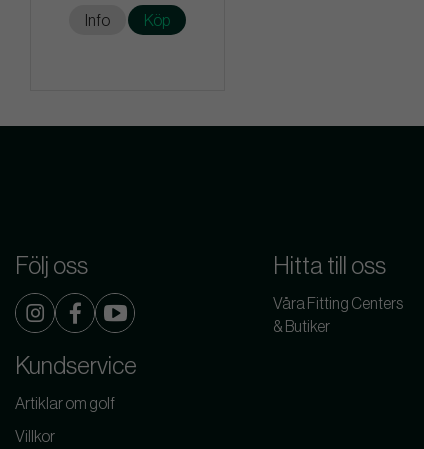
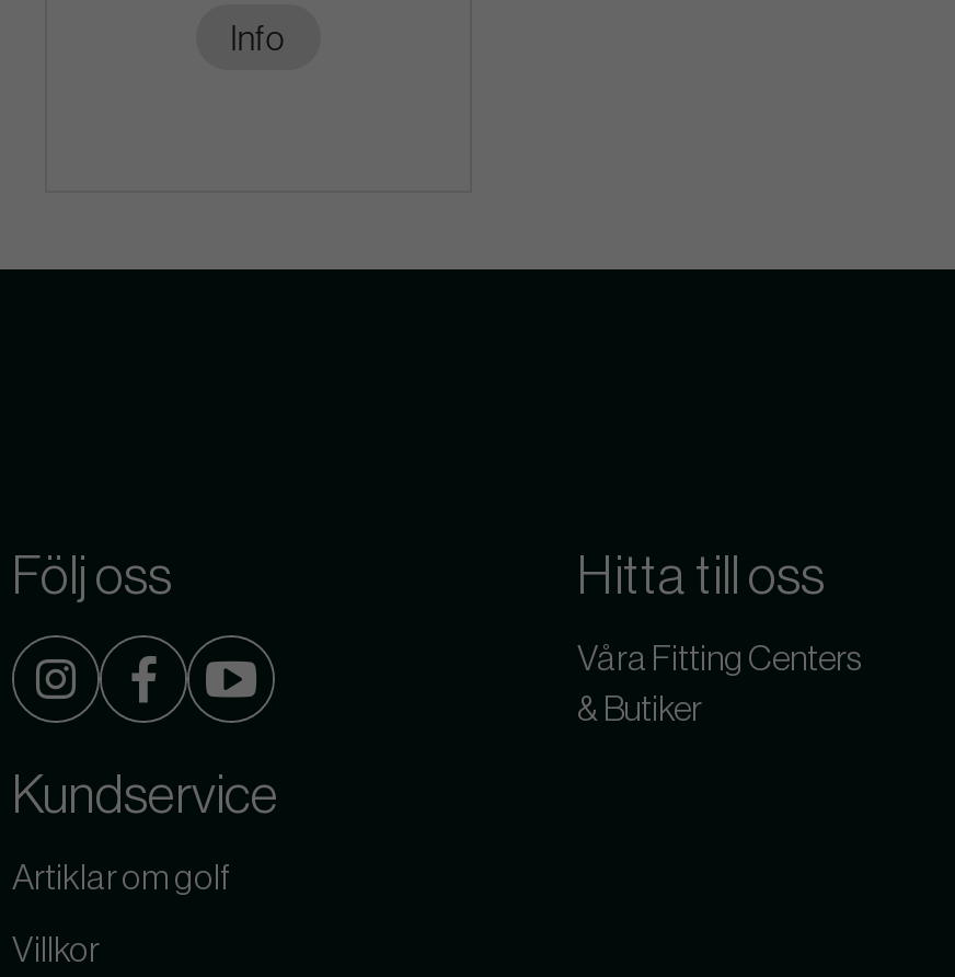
- Köp
